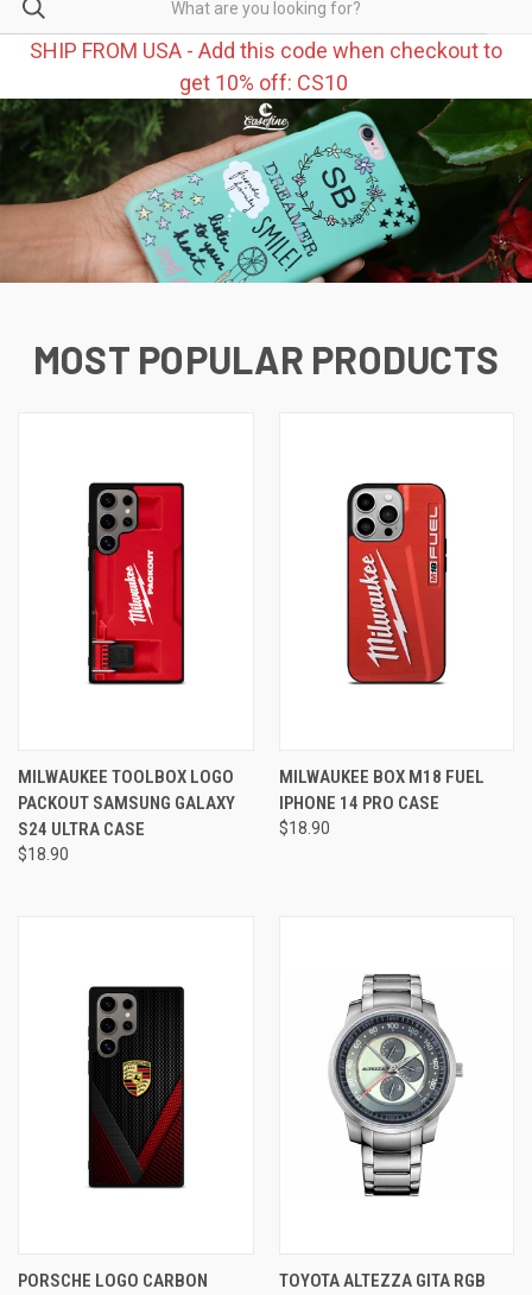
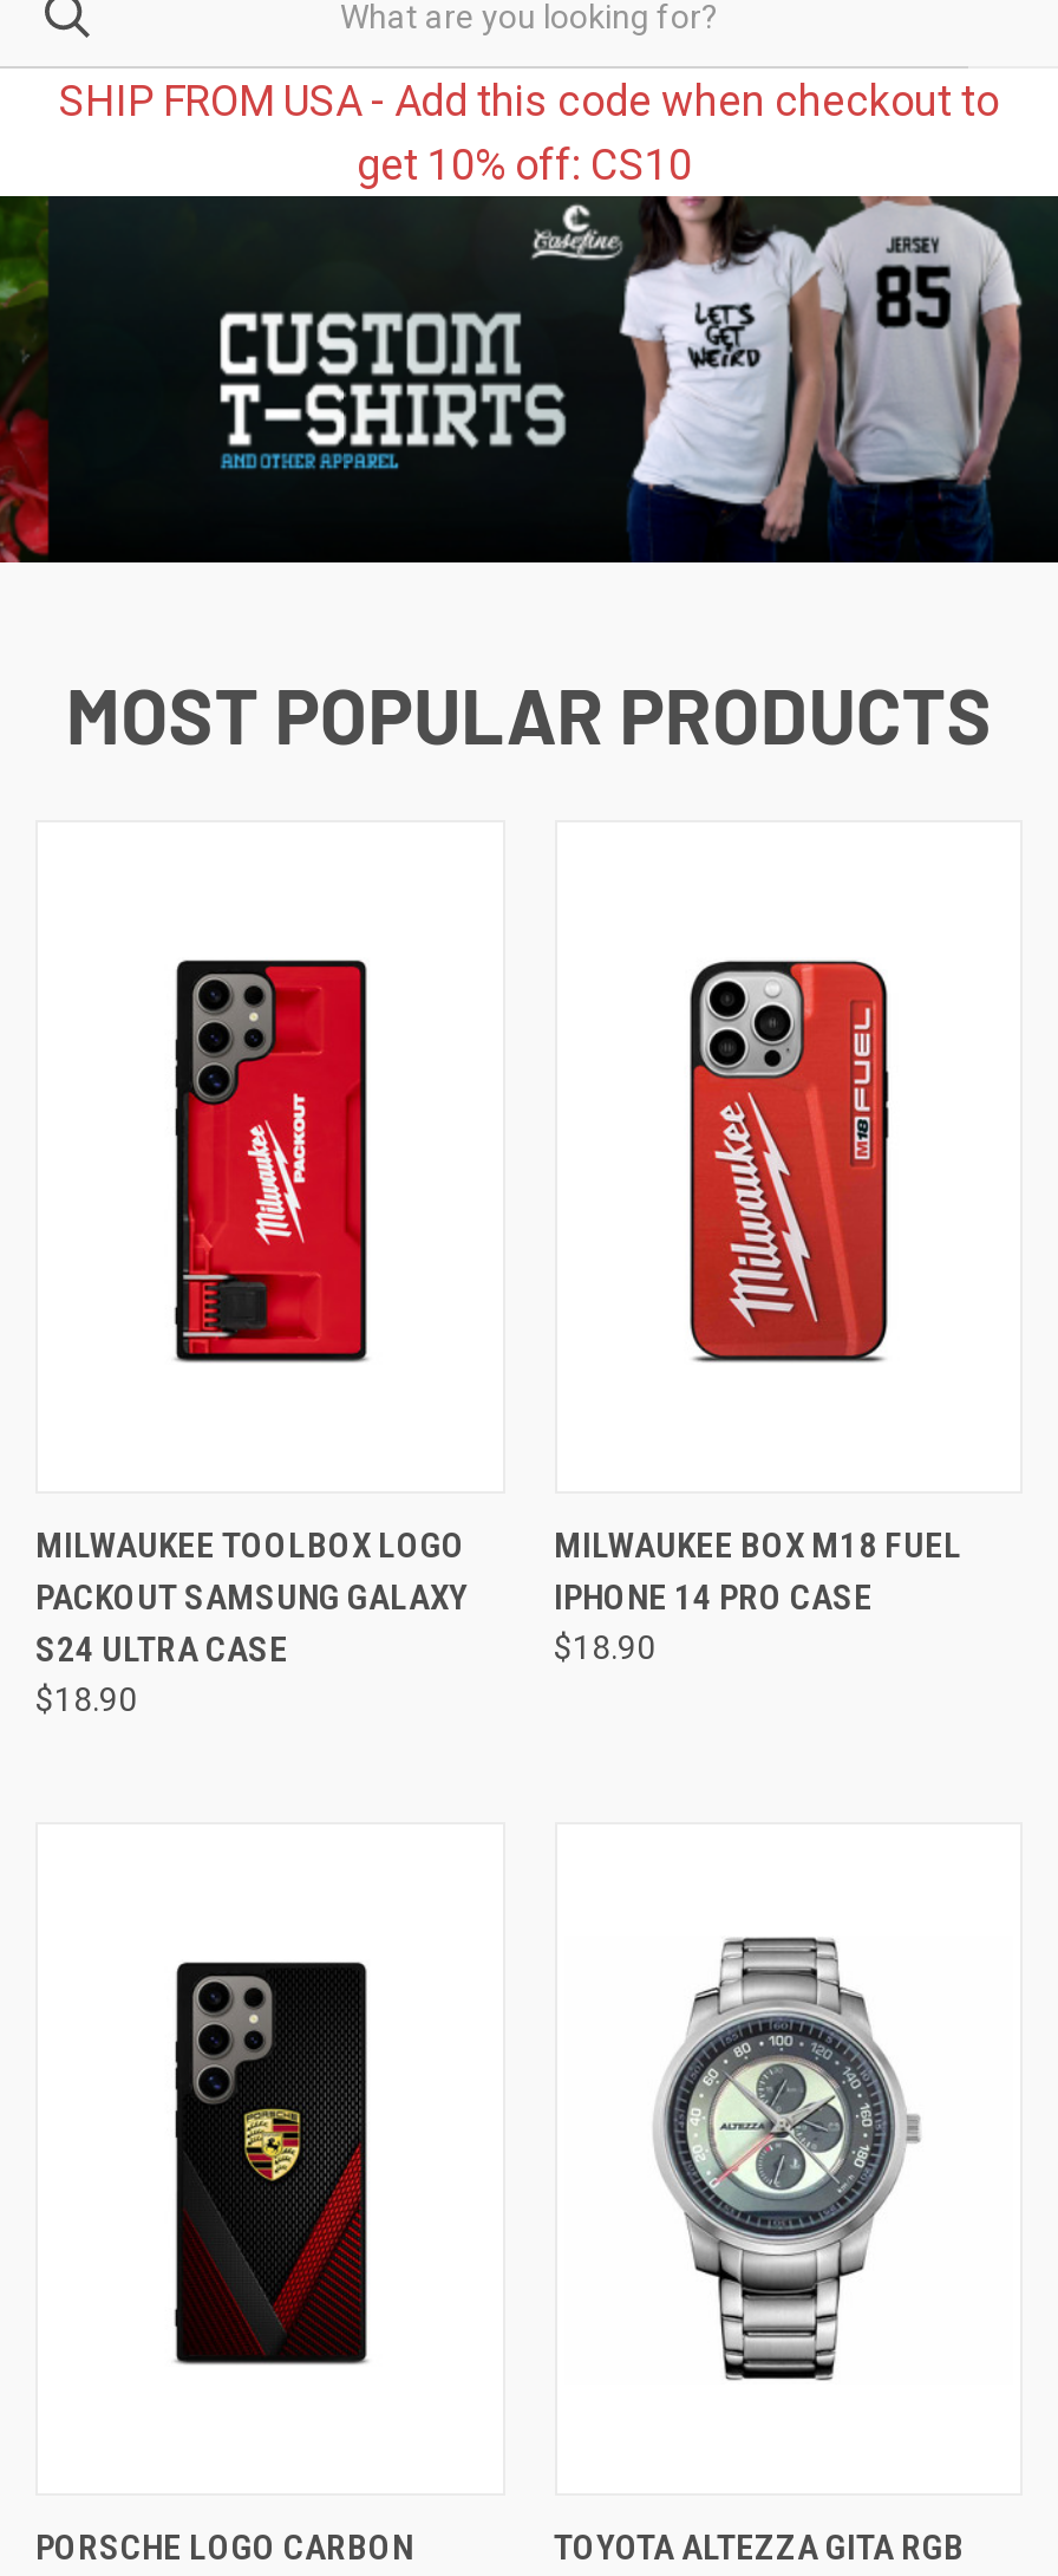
- [image]
+ [image]
